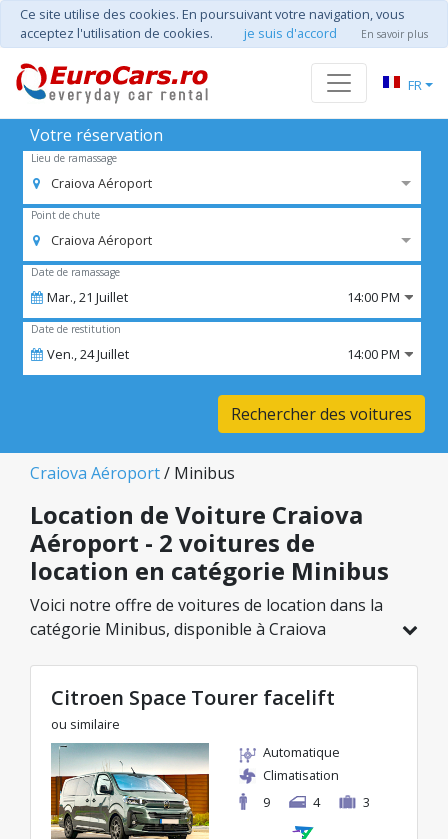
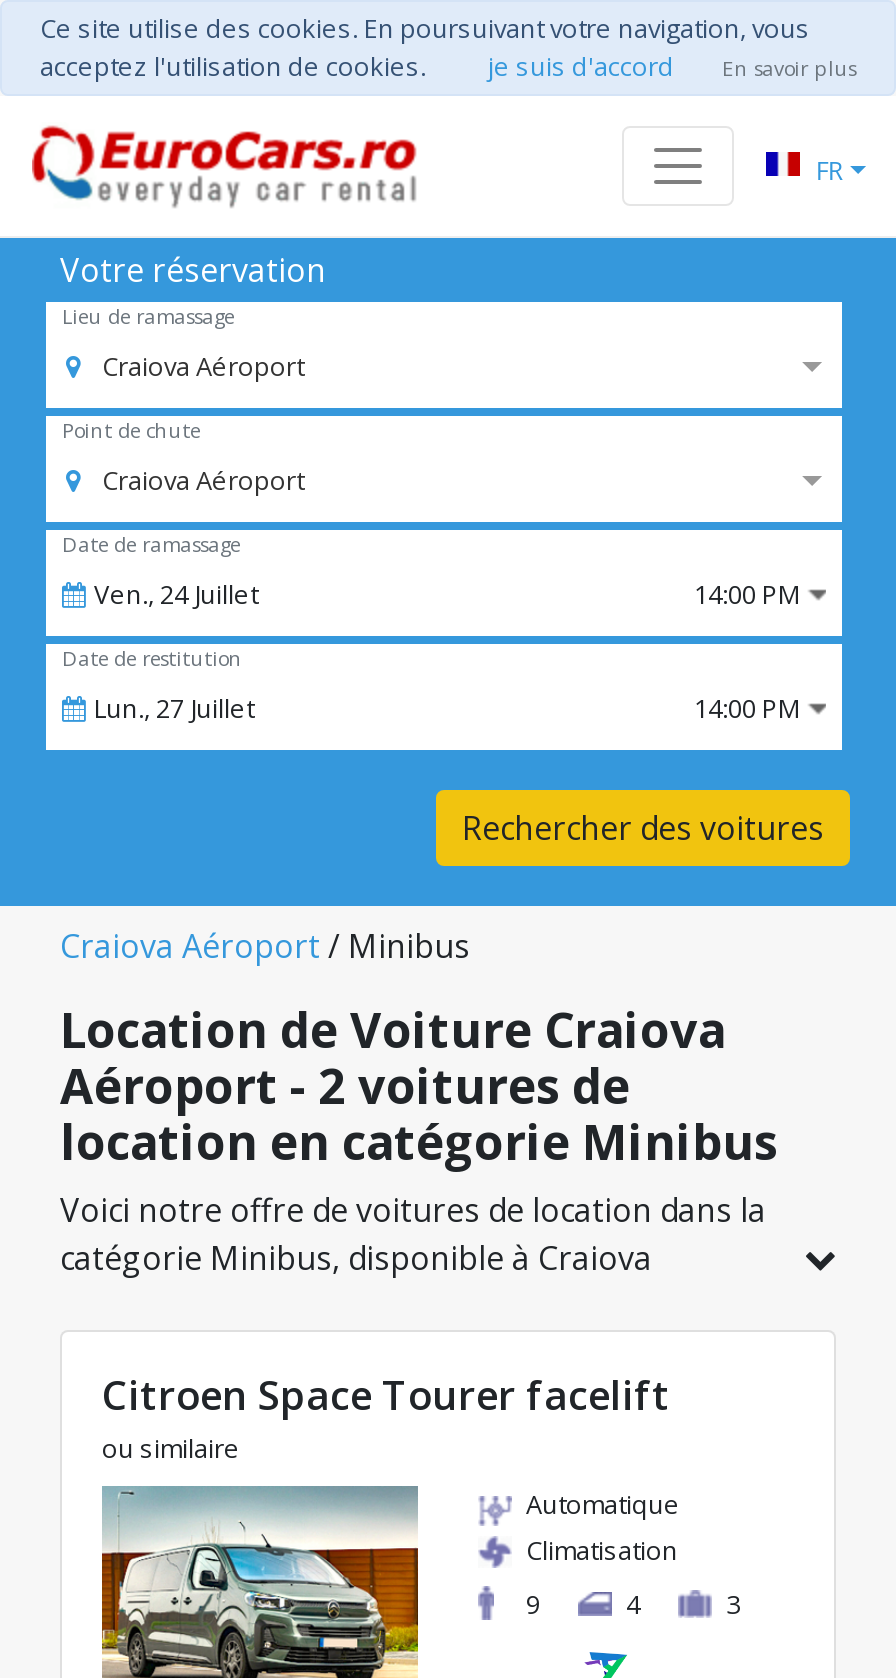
- Mar., 21 Juillet
+ Ven., 24 Juillet

- Ven., 24 Juillet
+ Lun., 27 Juillet
